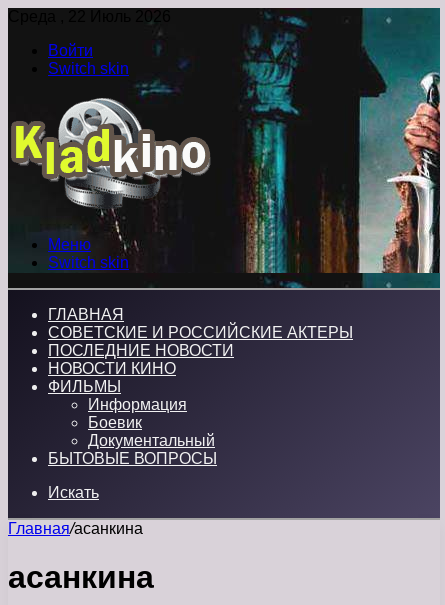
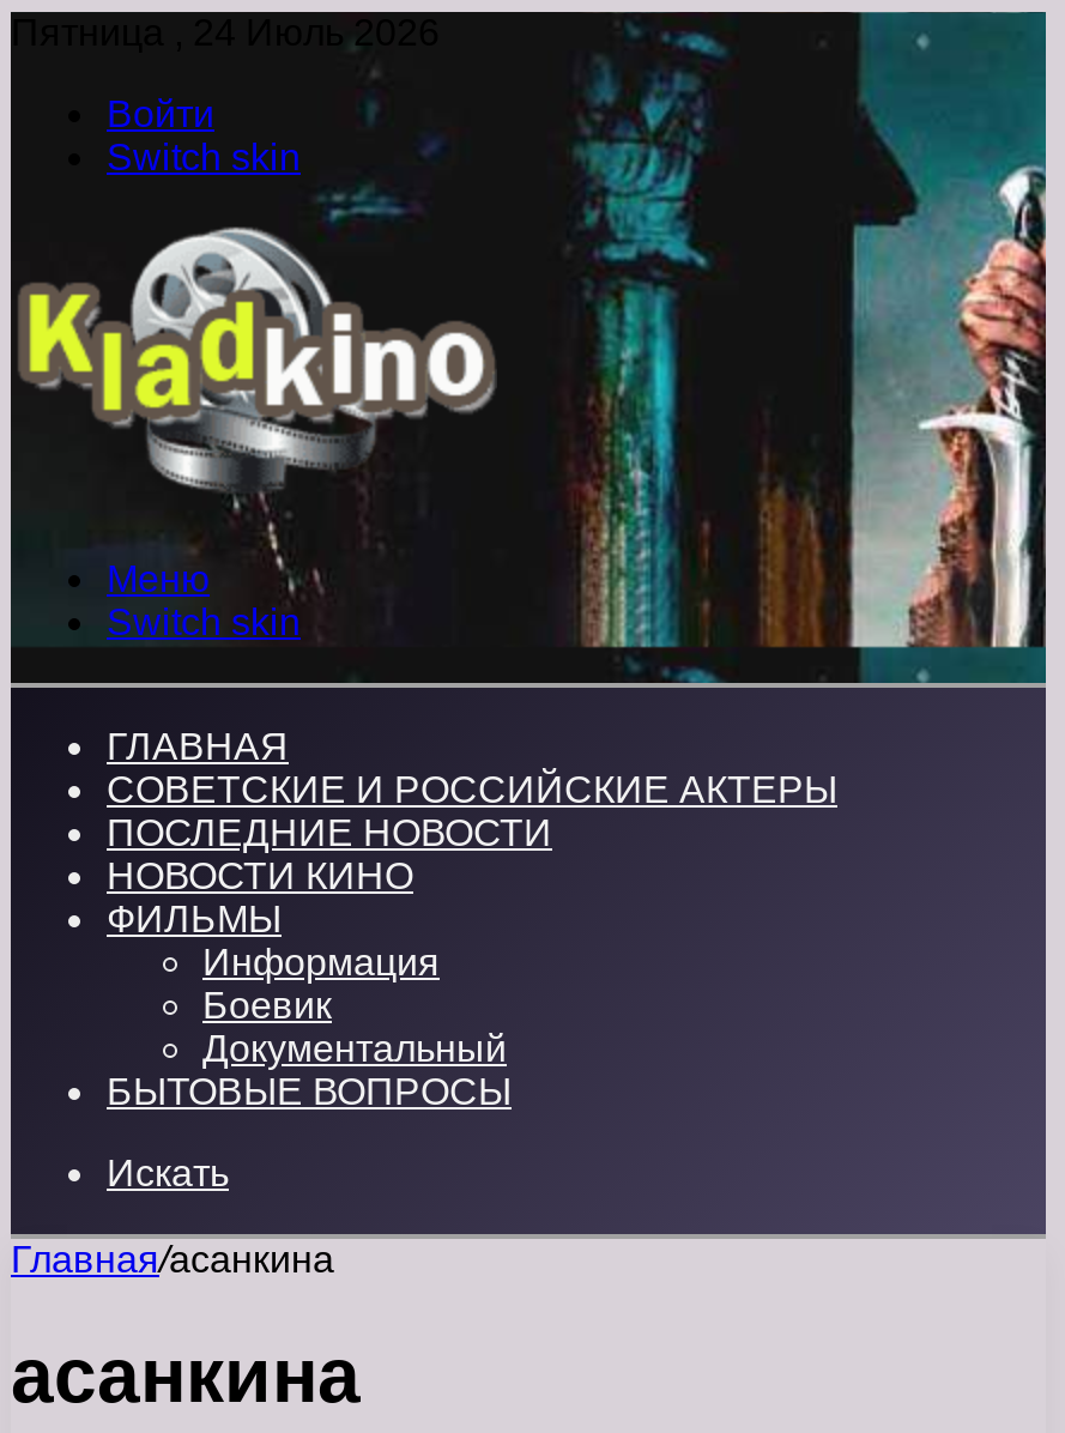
- Среда , 22 Июль 2026
+ Пятница , 24 Июль 2026
